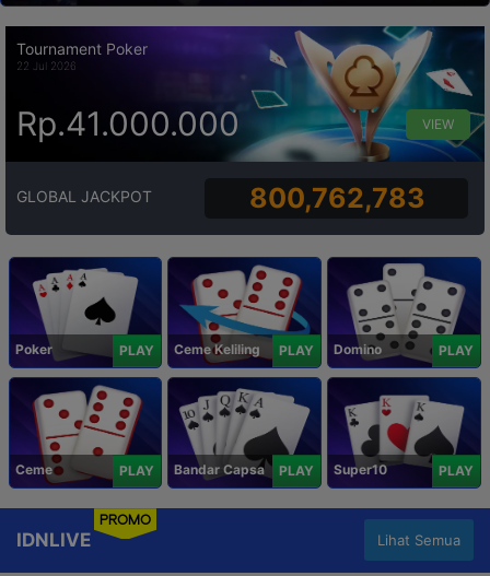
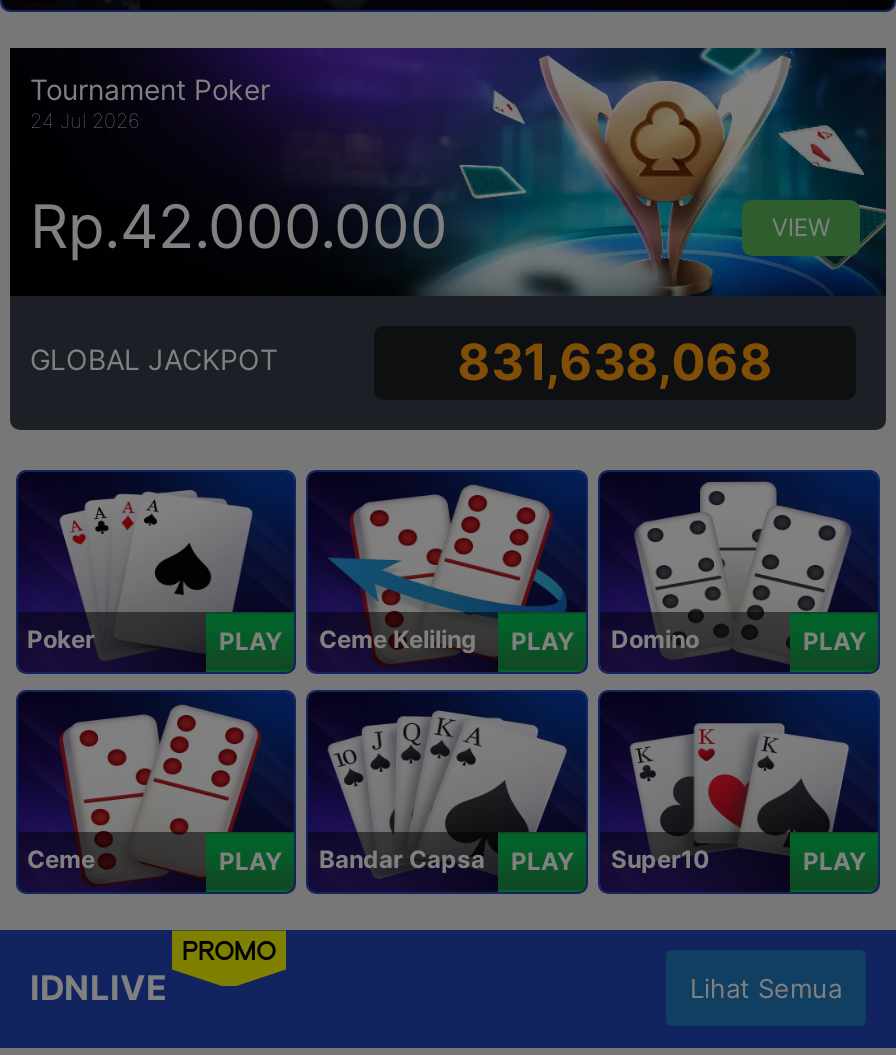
- 22 Jul 2026
+ 24 Jul 2026

- Rp.41.000.000
+ Rp.42.000.000

- 800,762,783
+ 831,638,068
